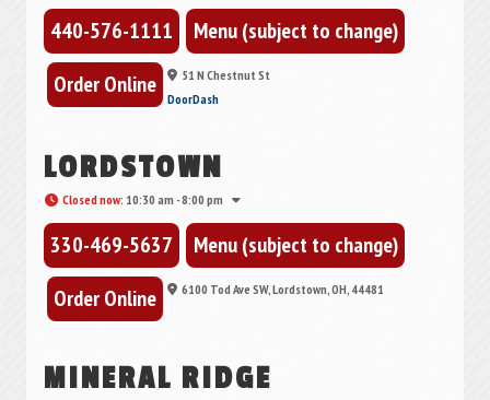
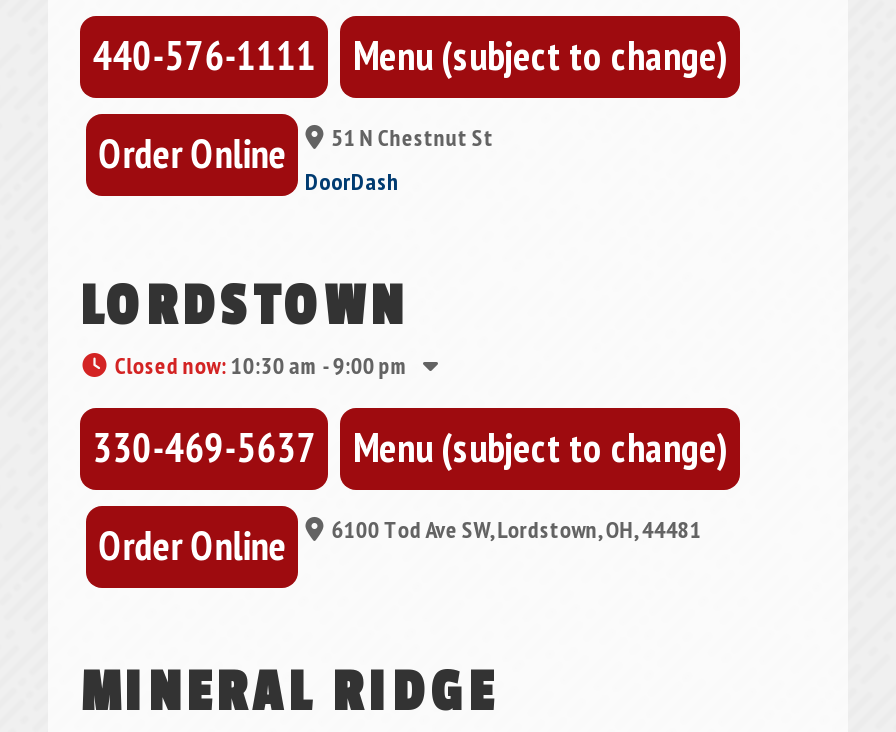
- Closed now: 10:30 am - 8:00 pm
+ Closed now: 10:30 am - 9:00 pm
